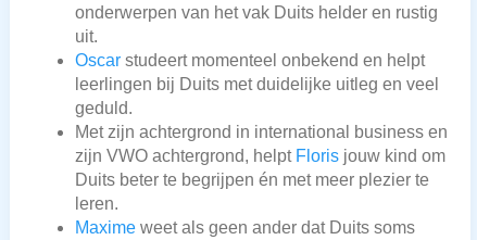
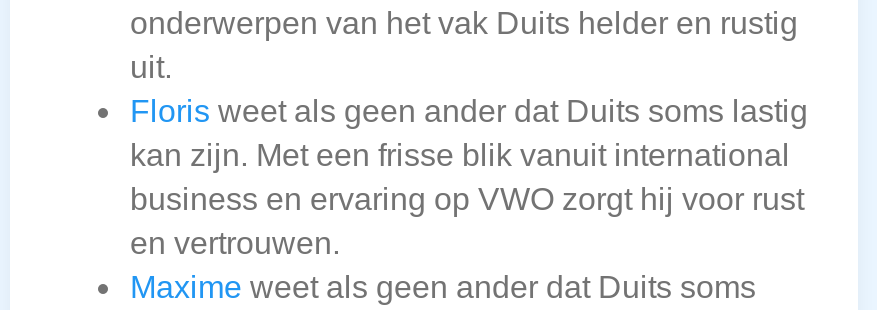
- Oscar studeert momenteel onbekend en helpt
- leerlingen bij Duits met duidelijke uitleg en veel
- geduld.
- Met zijn achtergrond in international business en
- zijn VWO achtergrond, helpt Floris jouw kind om
- Duits beter te begrijpen én met meer plezier te
- leren.
+ Floris weet als geen ander dat Duits soms lastig
+ kan zijn. Met een frisse blik vanuit international
+ business en ervaring op VWO zorgt hij voor rust
+ en vertrouwen.
